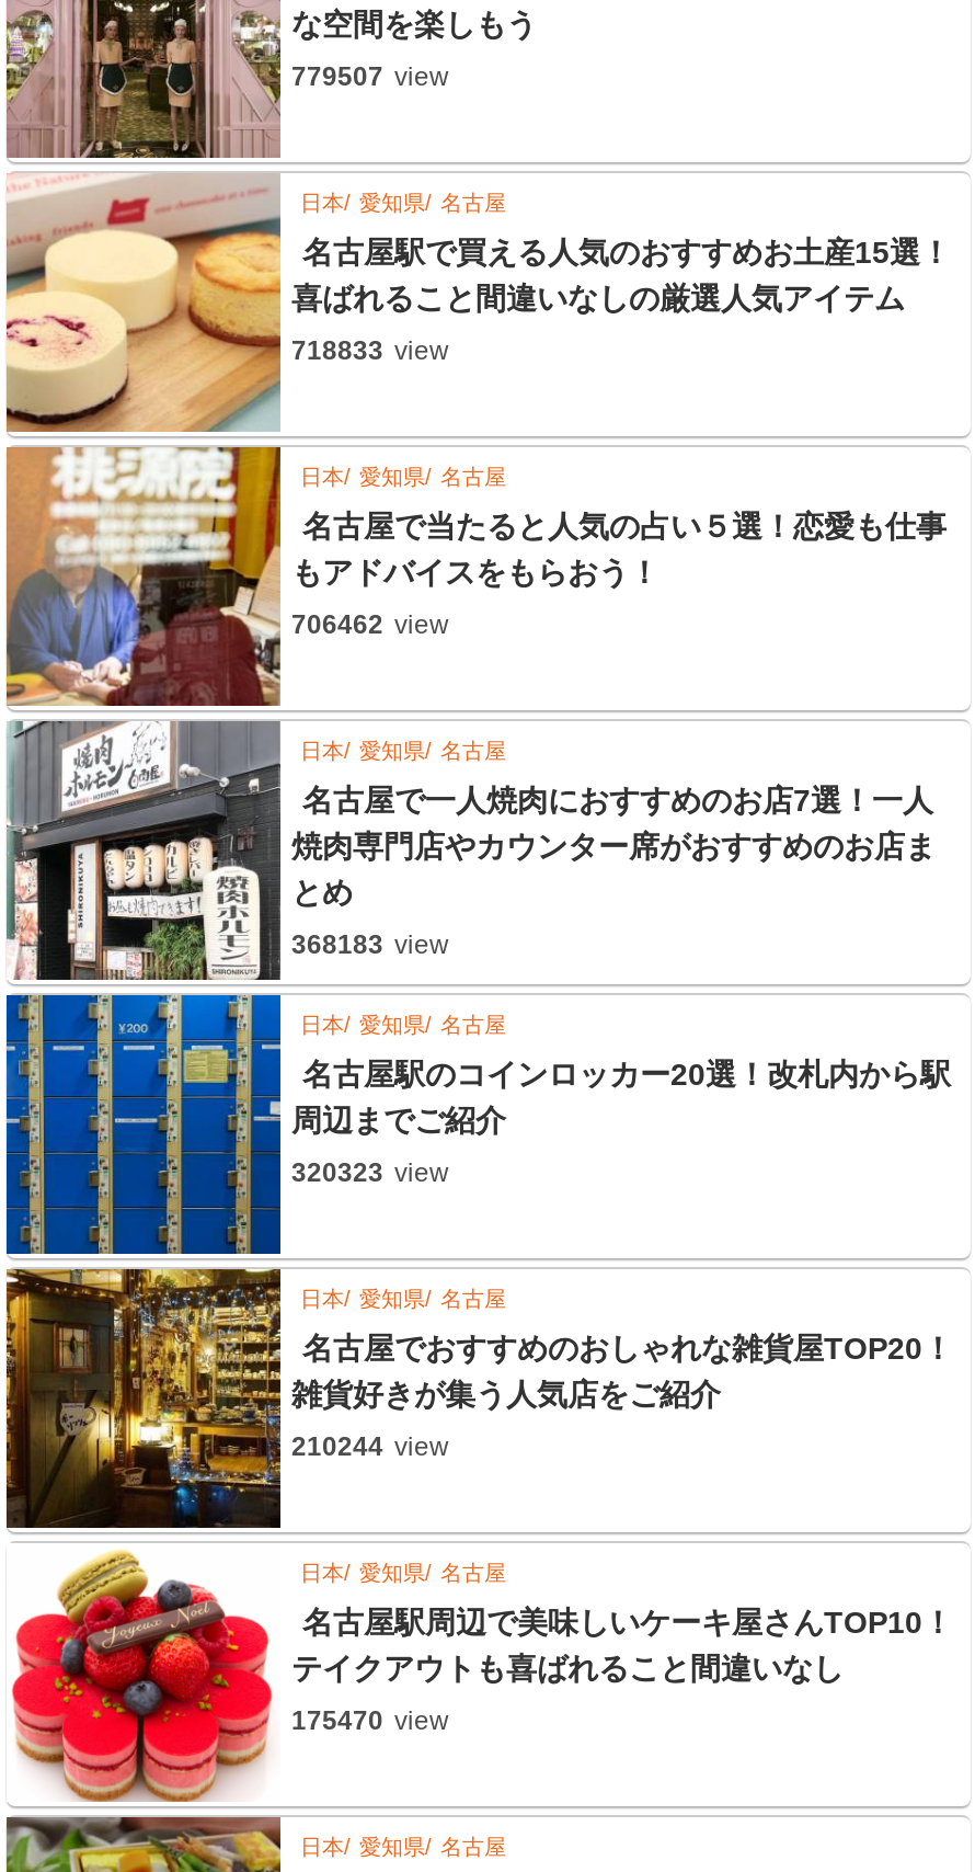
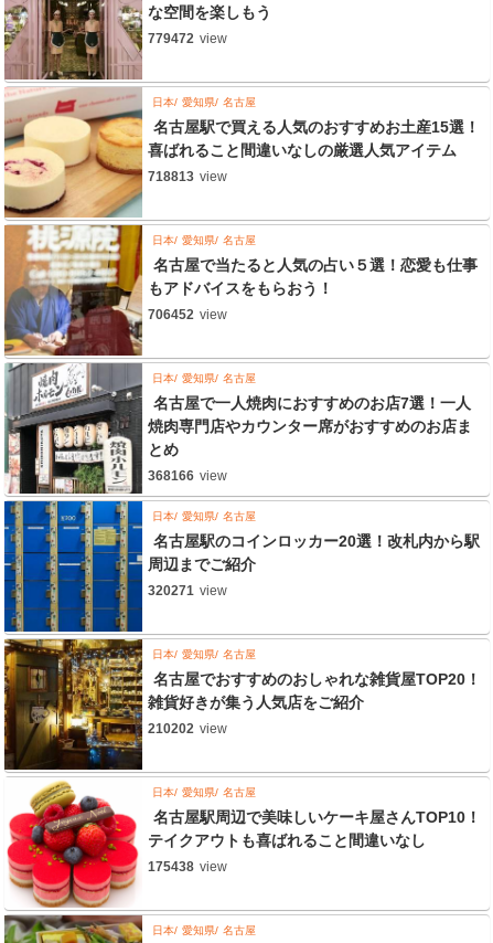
- 779507 view
+ 779472 view

- 718833 view
+ 718813 view

- 706462 view
+ 706452 view

- 368183 view
+ 368166 view

- 320323 view
+ 320271 view

- 210244 view
+ 210202 view

- 175470 view
+ 175438 view
